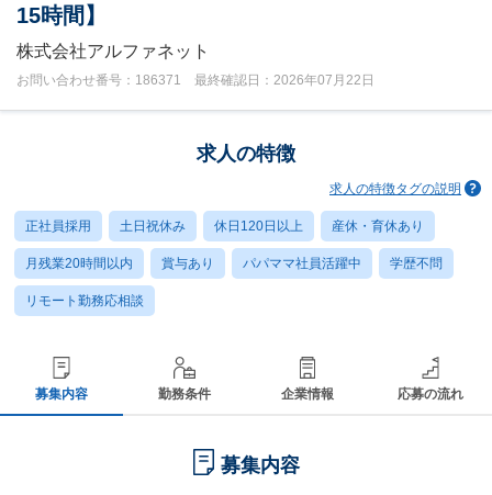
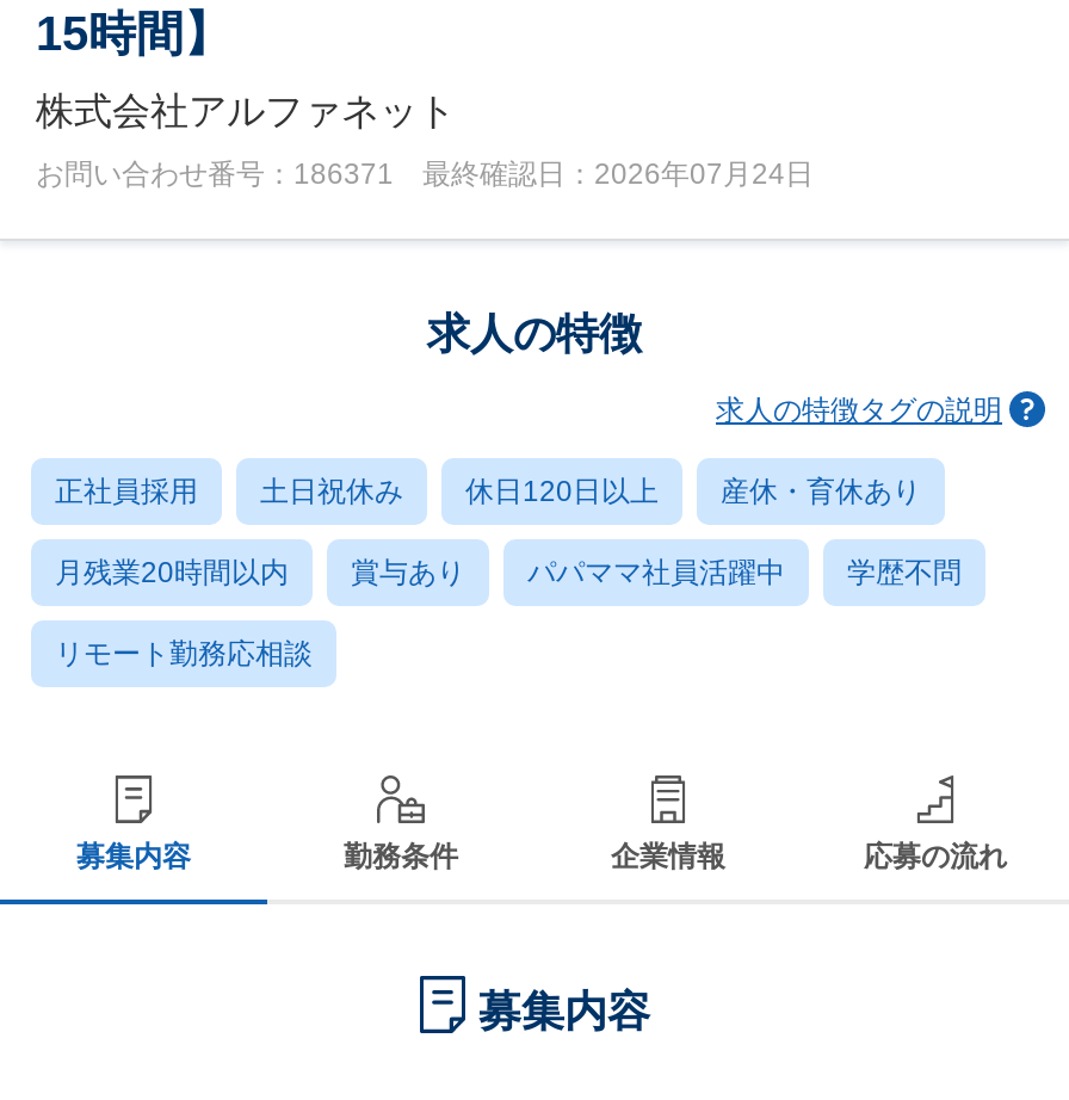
- お問い合わせ番号：186371 最終確認日：2026年07月22日
+ お問い合わせ番号：186371 最終確認日：2026年07月24日
